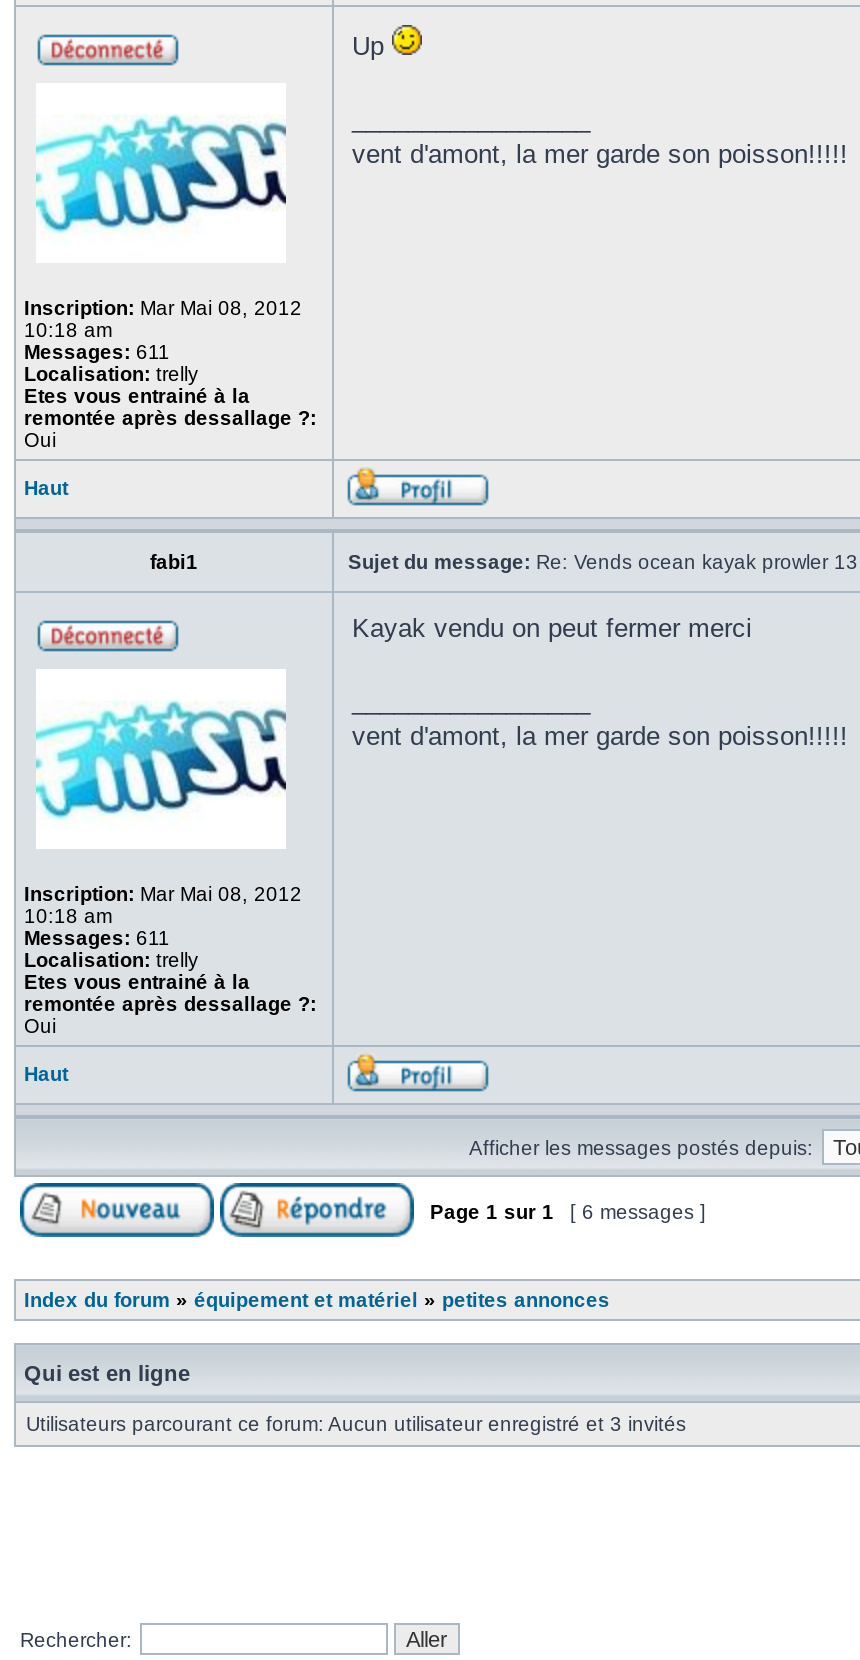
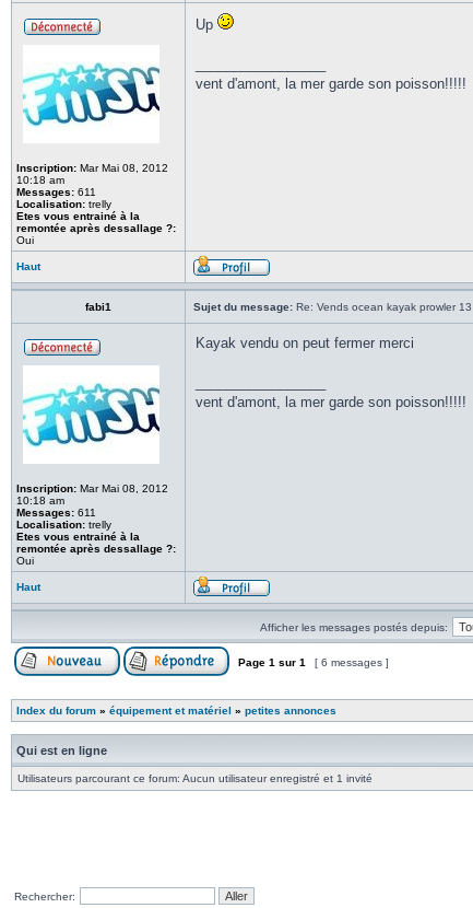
- Utilisateurs parcourant ce forum: Aucun utilisateur enregistré et 3 invités
+ Utilisateurs parcourant ce forum: Aucun utilisateur enregistré et 1 invité
